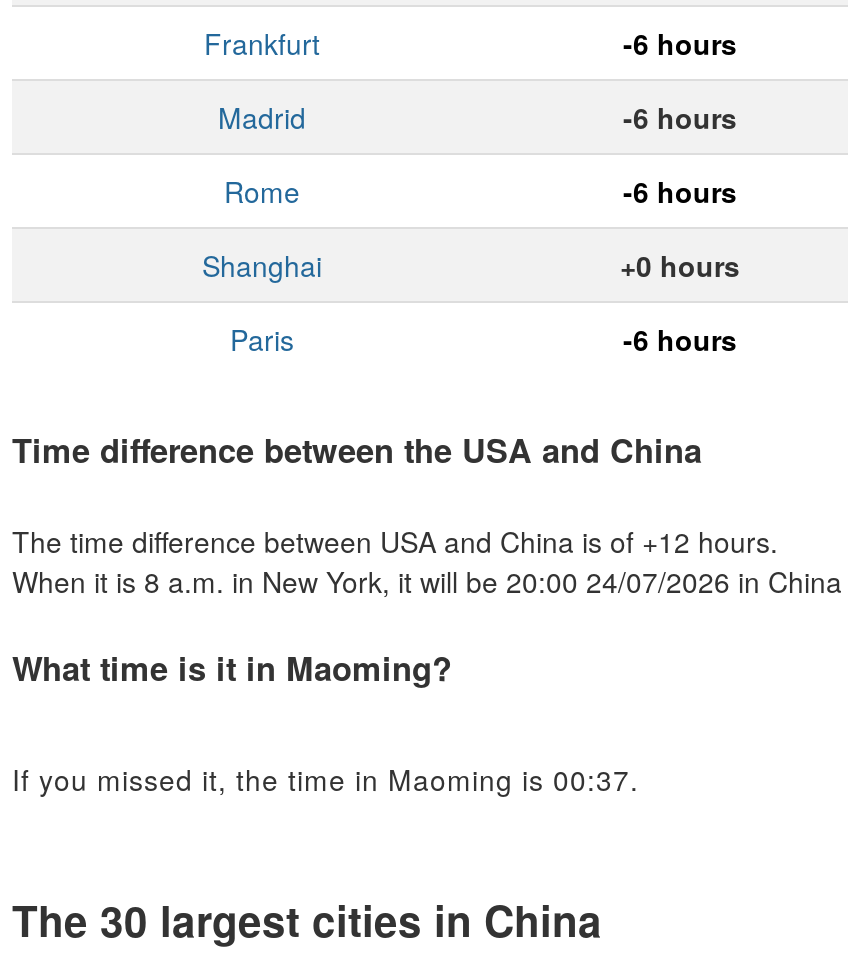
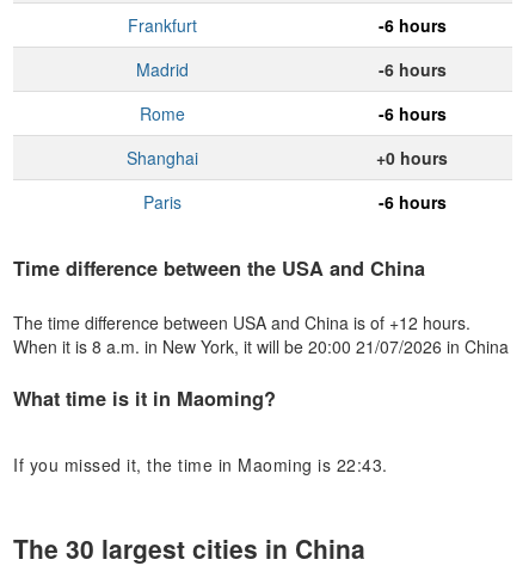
- When it is 8 a.m. in New York, it will be 20:00 24/07/2026 in China
+ When it is 8 a.m. in New York, it will be 20:00 21/07/2026 in China

- If you missed it, the time in Maoming is 00:37.
+ If you missed it, the time in Maoming is 22:43.
